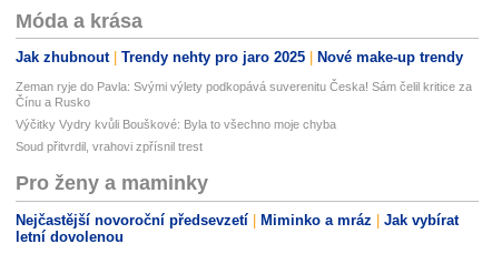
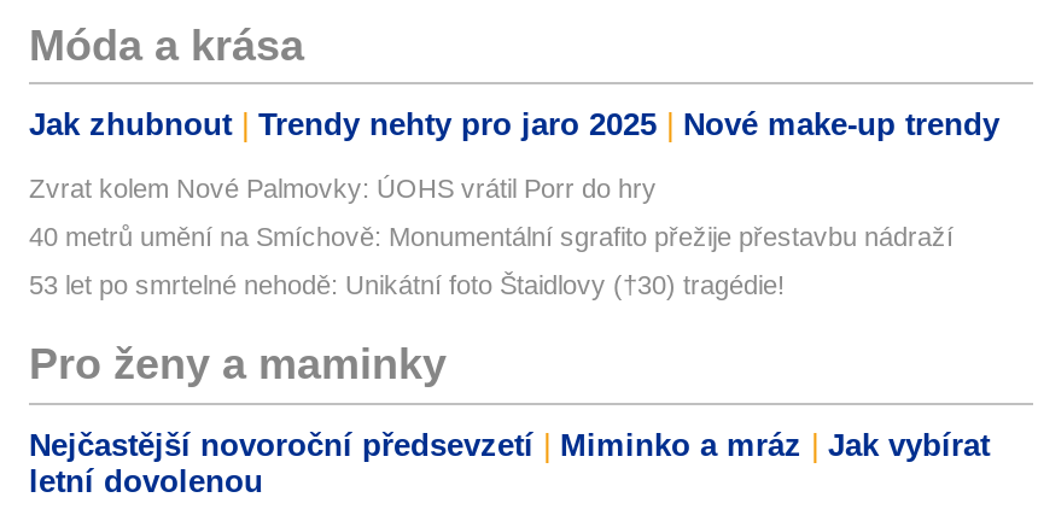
- Zeman ryje do Pavla: Svými výlety podkopává suverenitu Česka! Sám čelil kritice za
- Čínu a Rusko
+ Zvrat kolem Nové Palmovky: ÚOHS vrátil Porr do hry

- Výčitky Vydry kvůli Bouškové: Byla to všechno moje chyba
+ 40 metrů umění na Smíchově: Monumentální sgrafito přežije přestavbu nádraží

- Soud přitvrdil, vrahovi zpřísnil trest
+ 53 let po smrtelné nehodě: Unikátní foto Štaidlovy (†30) tragédie!
